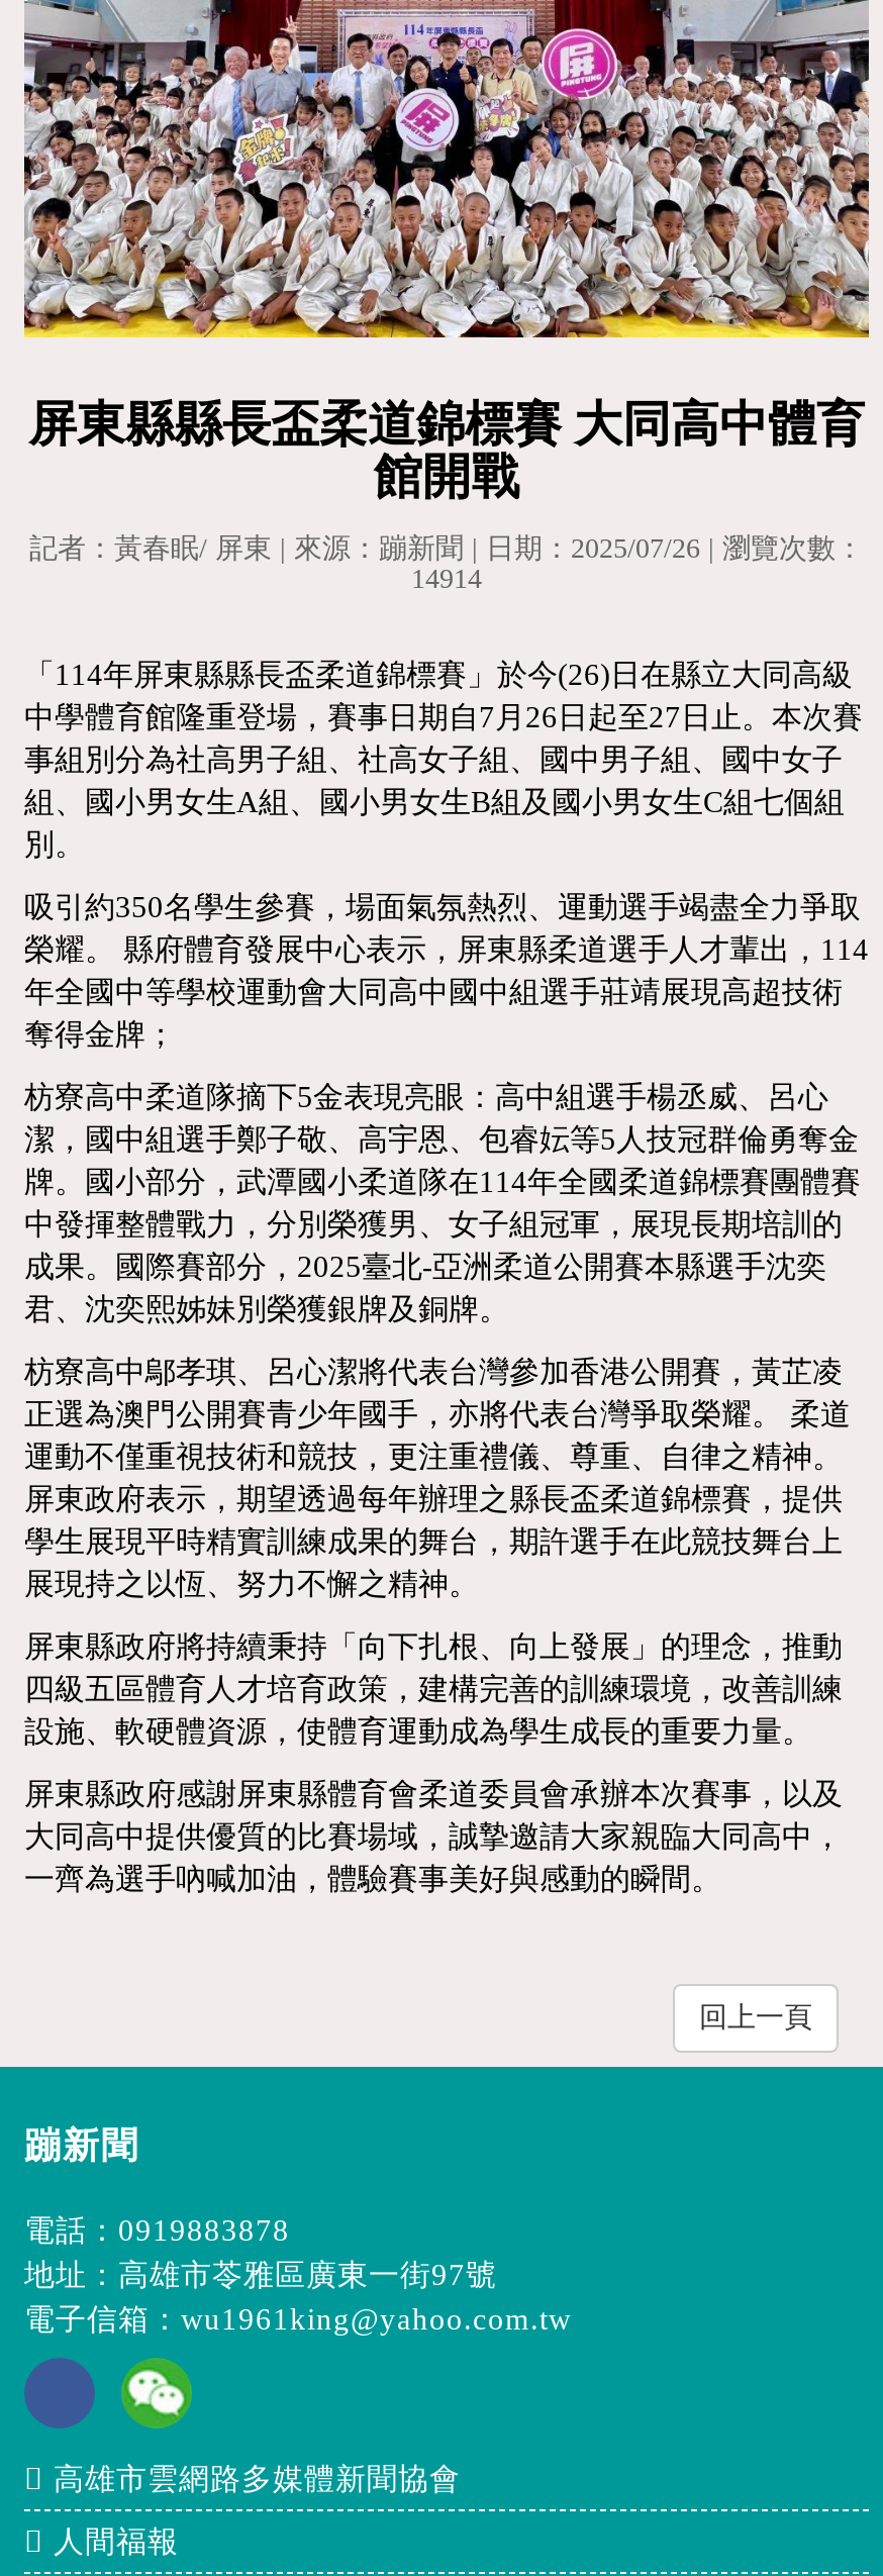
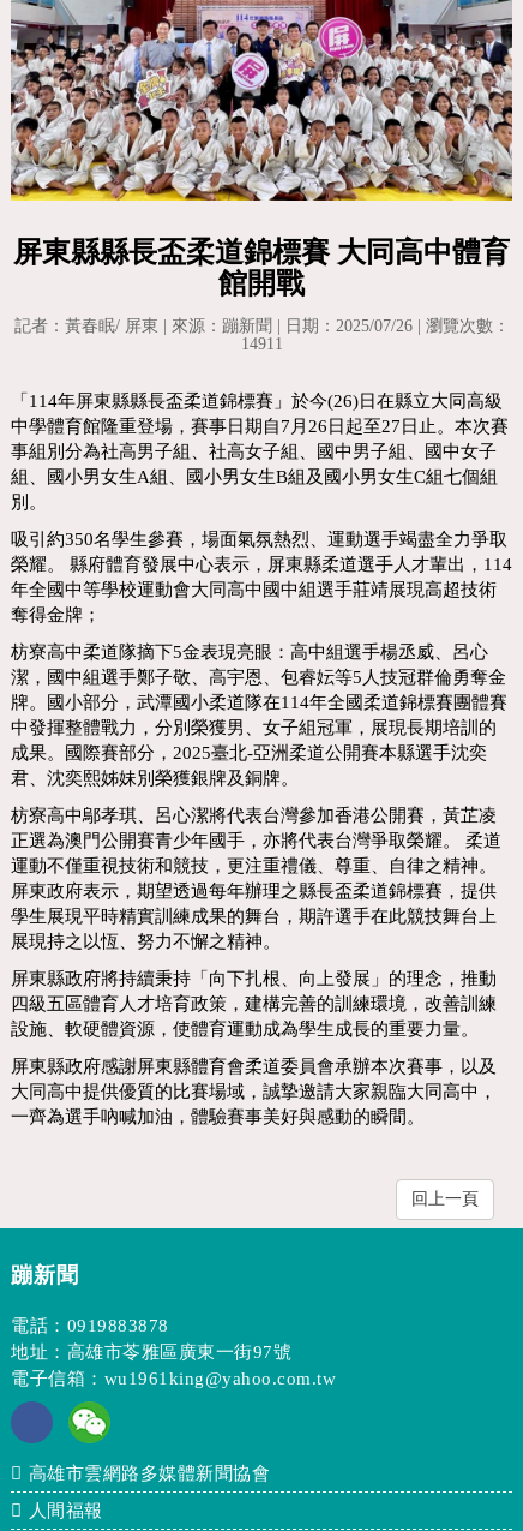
- 14914
+ 14911
